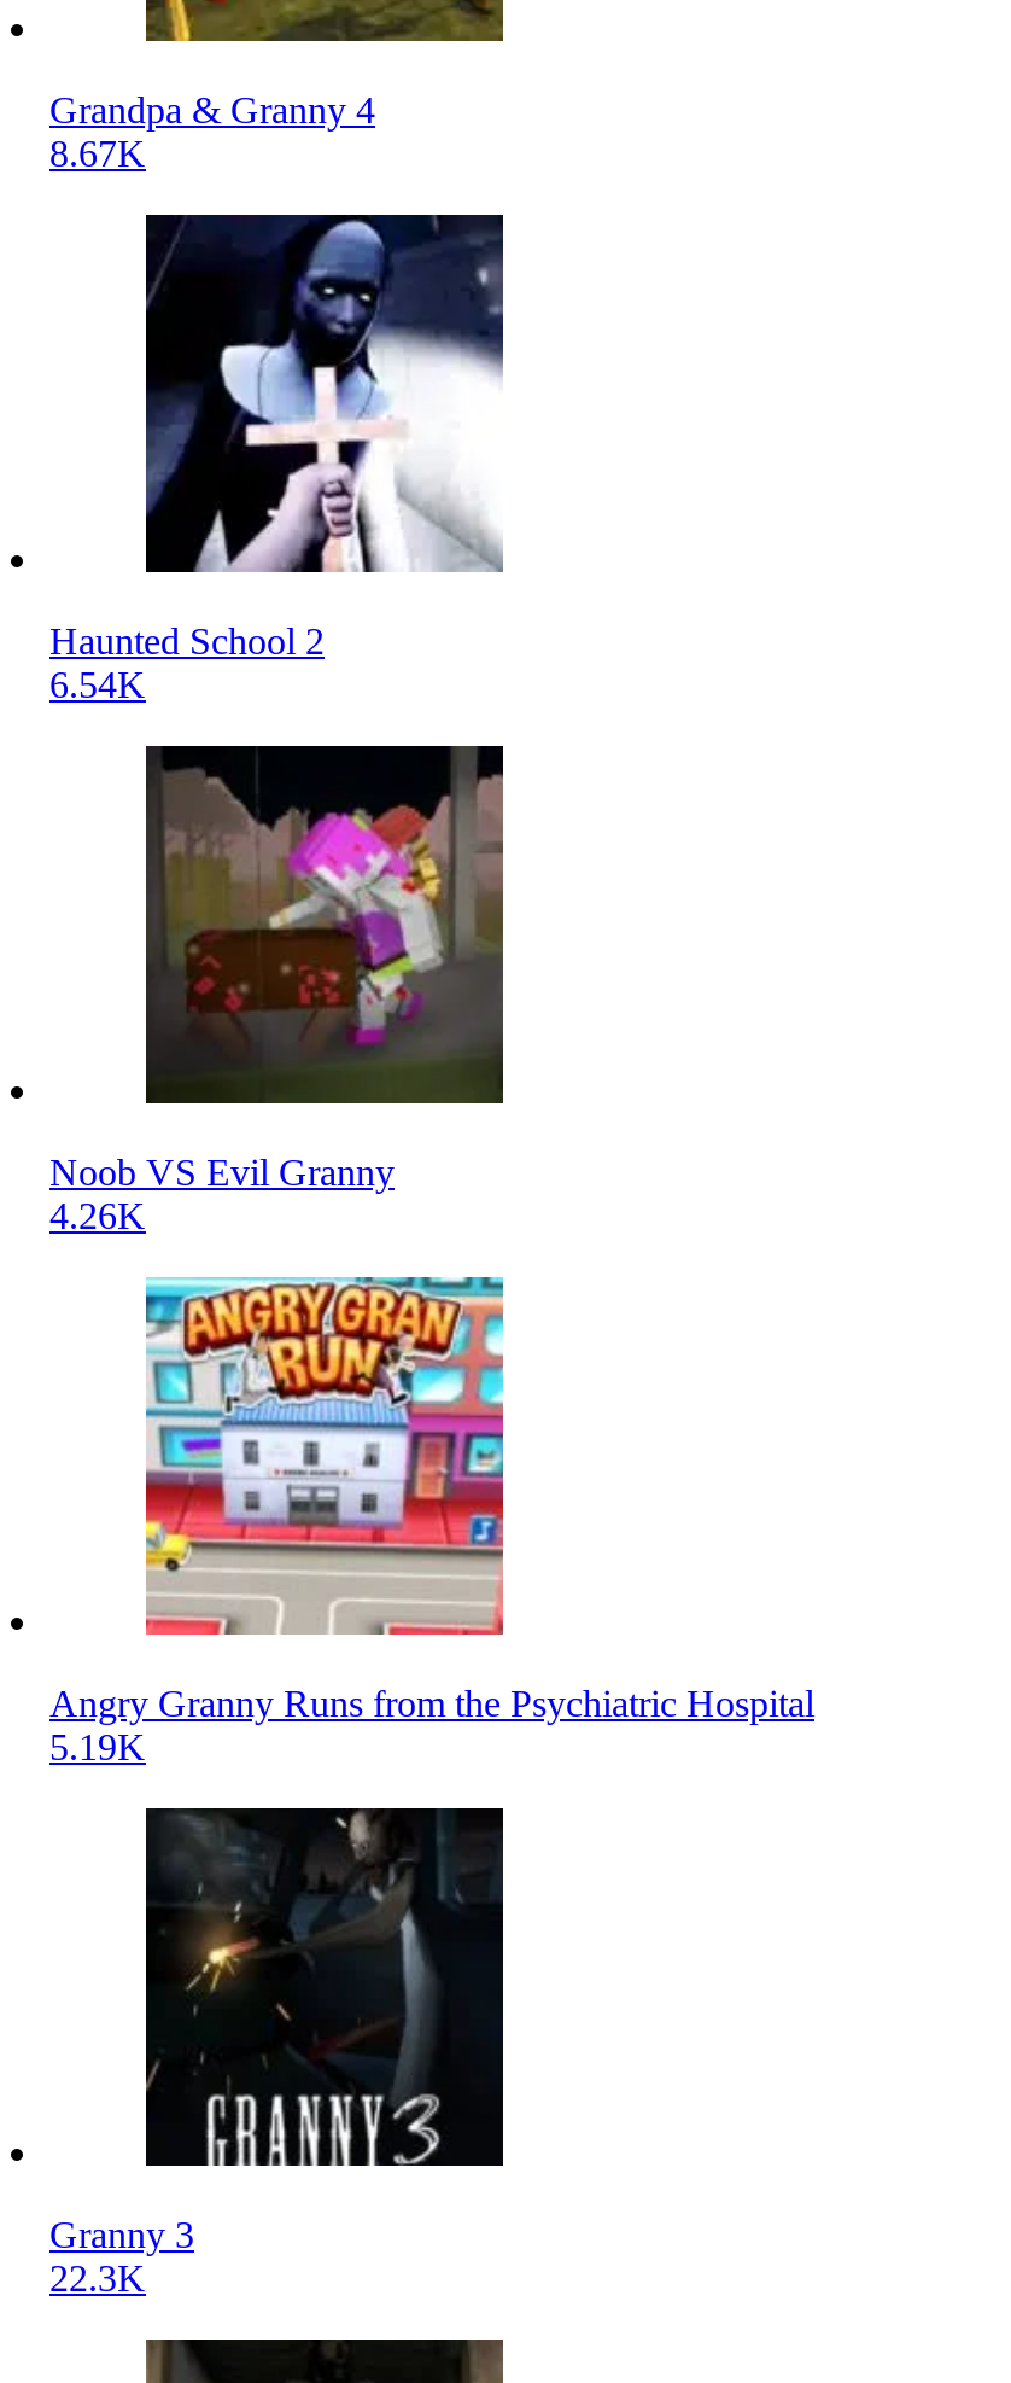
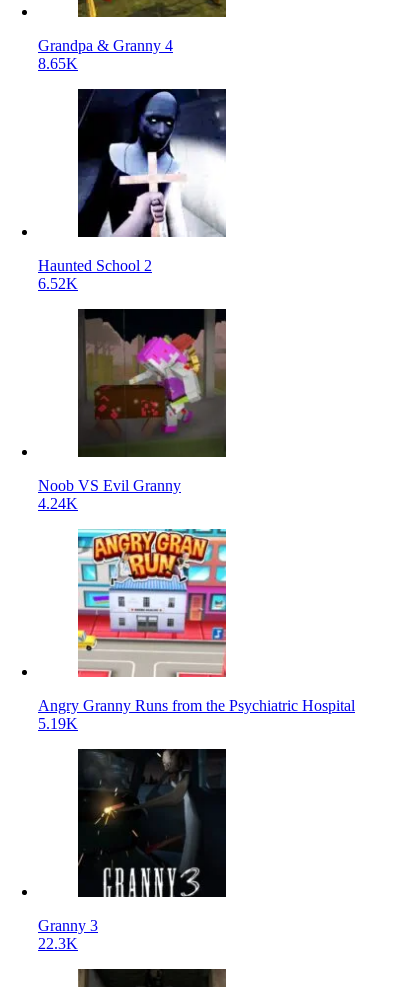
- 8.67K
+ 8.65K

- 6.54K
+ 6.52K

- 4.26K
+ 4.24K
